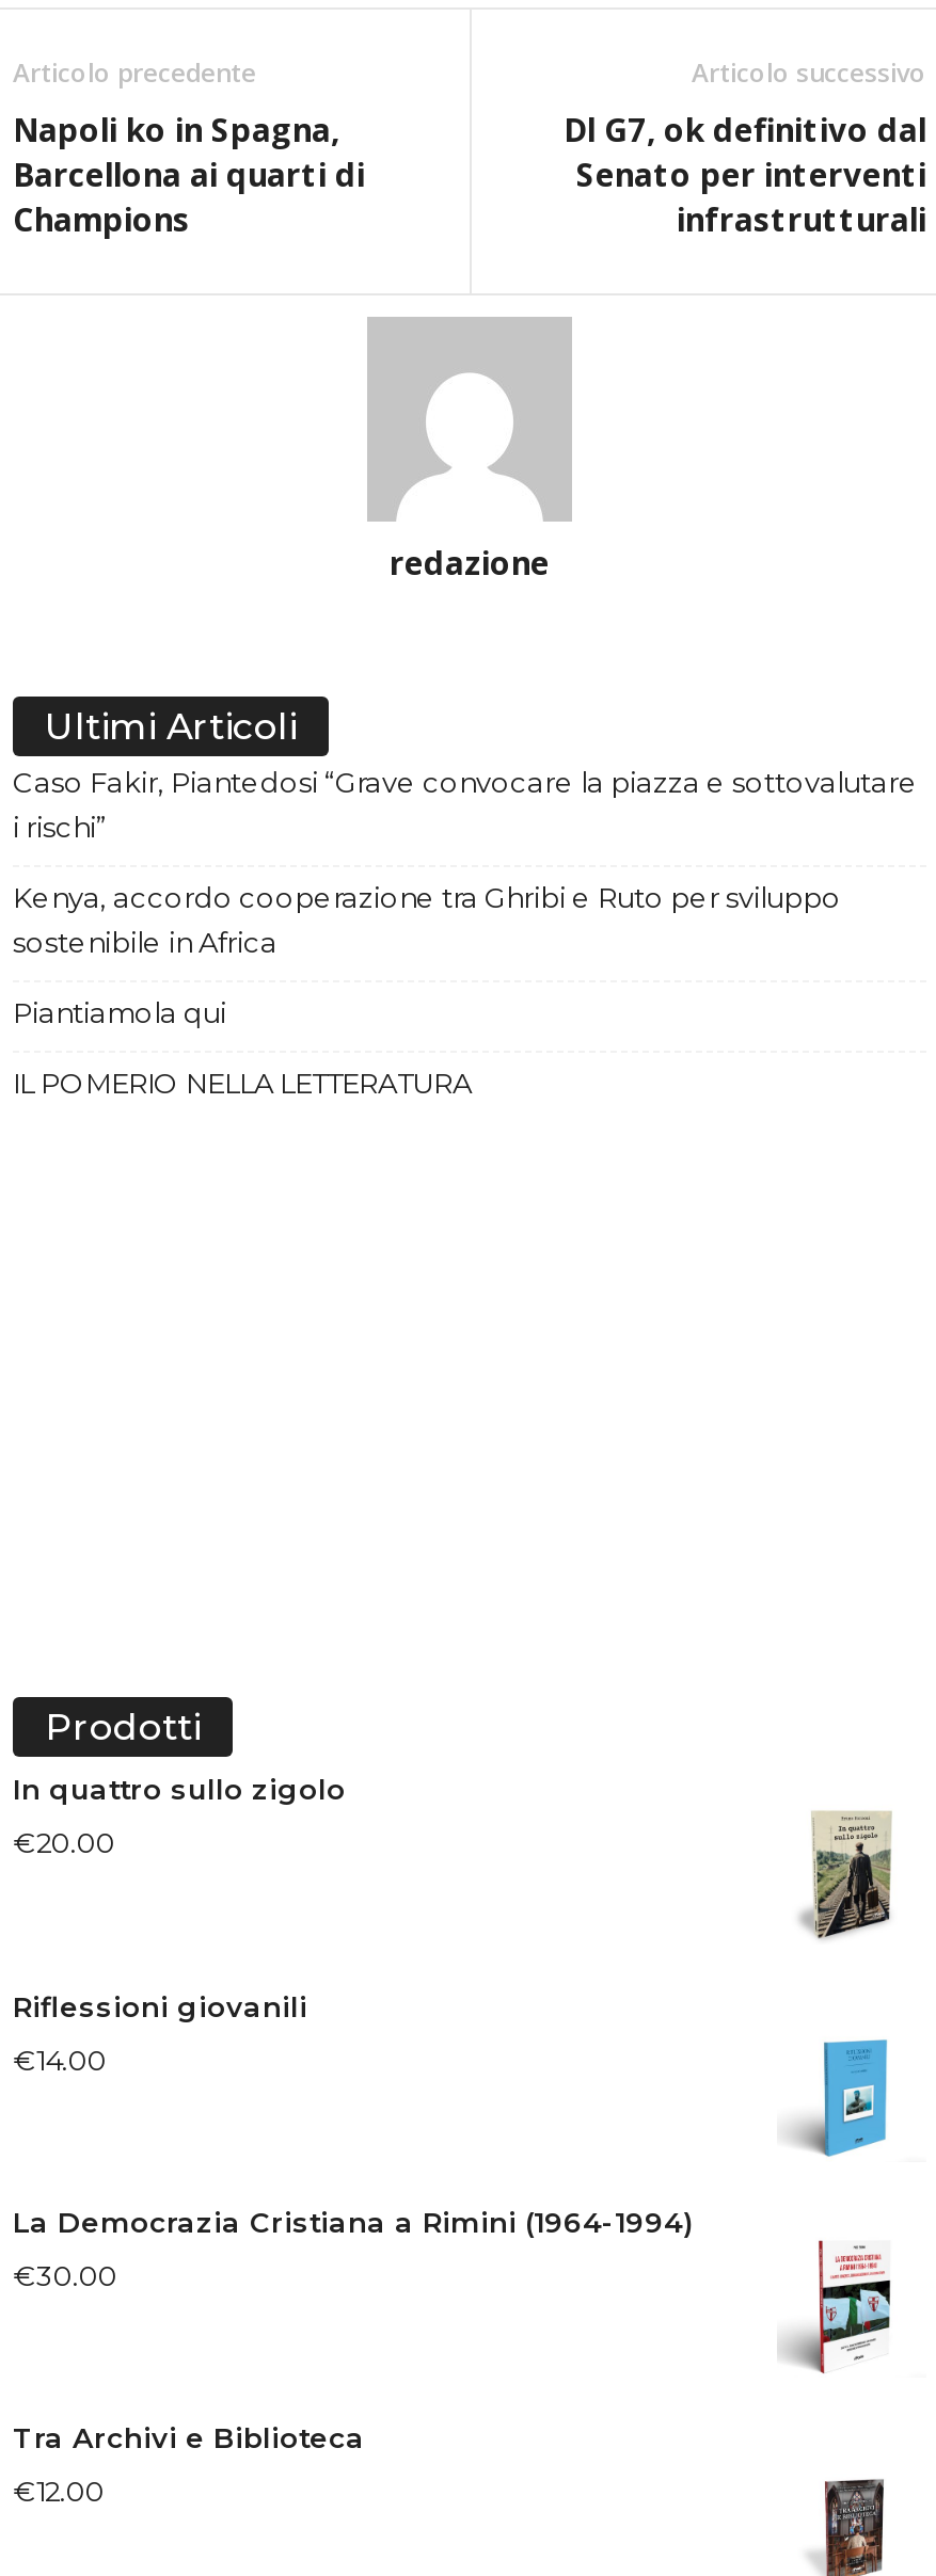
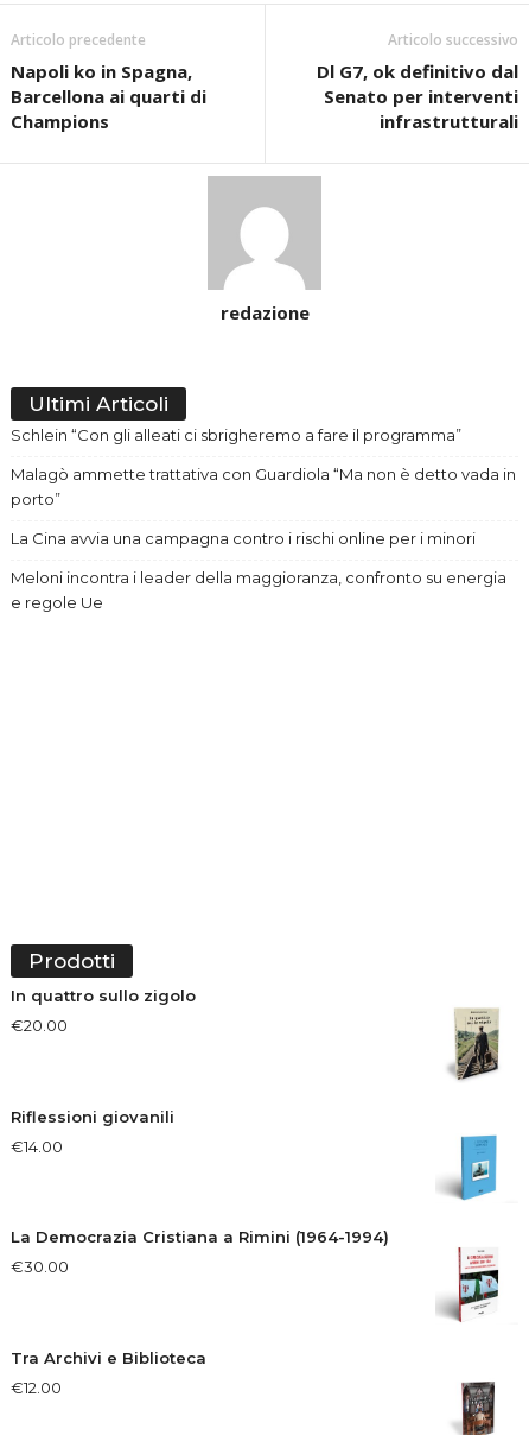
- Caso Fakir, Piantedosi “Grave convocare la piazza e sottovalutare
- i rischi”
+ Schlein “Con gli alleati ci sbrigheremo a fare il programma”

- Kenya, accordo cooperazione tra Ghribi e Ruto per sviluppo
- sostenibile in Africa
+ Malagò ammette trattativa con Guardiola “Ma non è detto vada in
+ porto”

- Piantiamola qui
+ La Cina avvia una campagna contro i rischi online per i minori

- IL POMERIO NELLA LETTERATURA
+ Meloni incontra i leader della maggioranza, confronto su energia
+ e regole Ue
